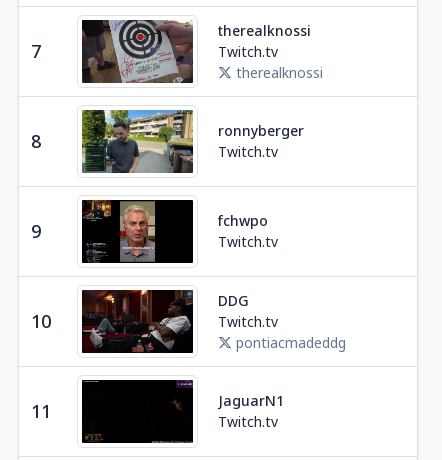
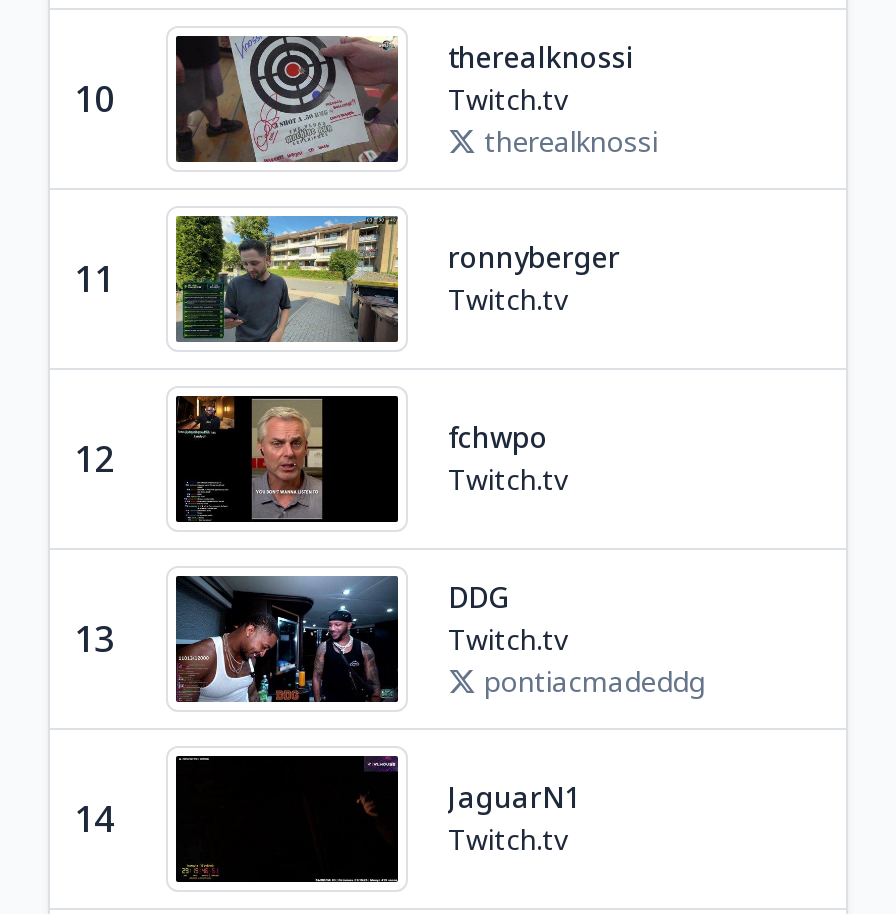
- 7
+ 10

- 8
+ 11

- 9
+ 12

- [image]
- 10
+ [image]
+ 13

- 11
+ 14
